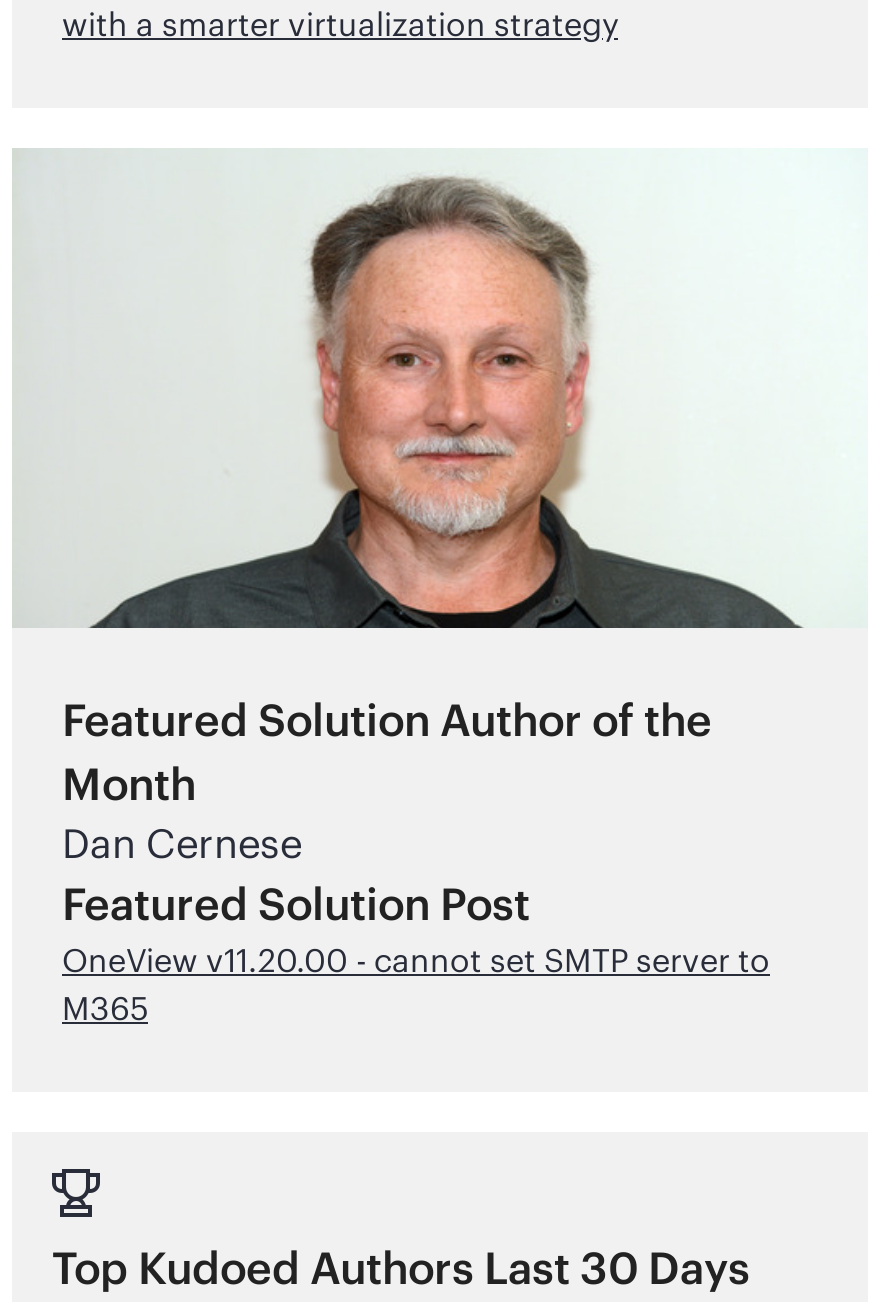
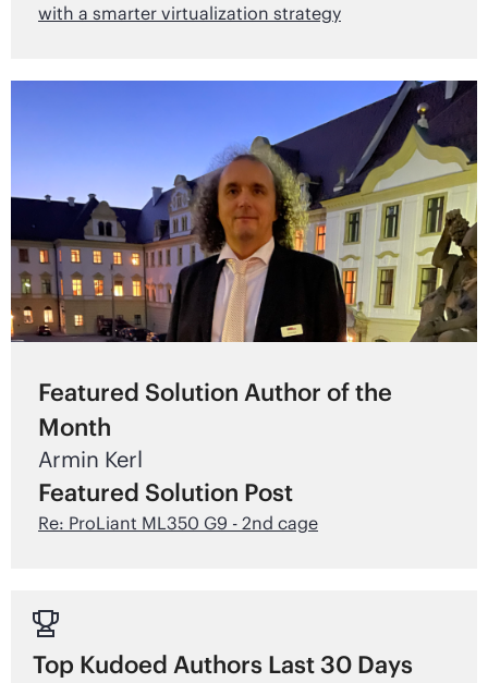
- [image]
+ [image]

- Dan Cernese
+ Armin Kerl

- OneView v11.20.00 - cannot set SMTP server to
- M365
+ Re: ProLiant ML350 G9 - 2nd cage
